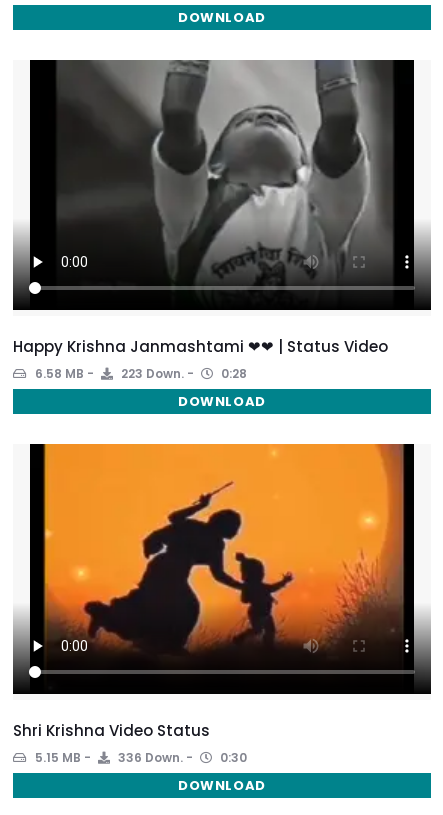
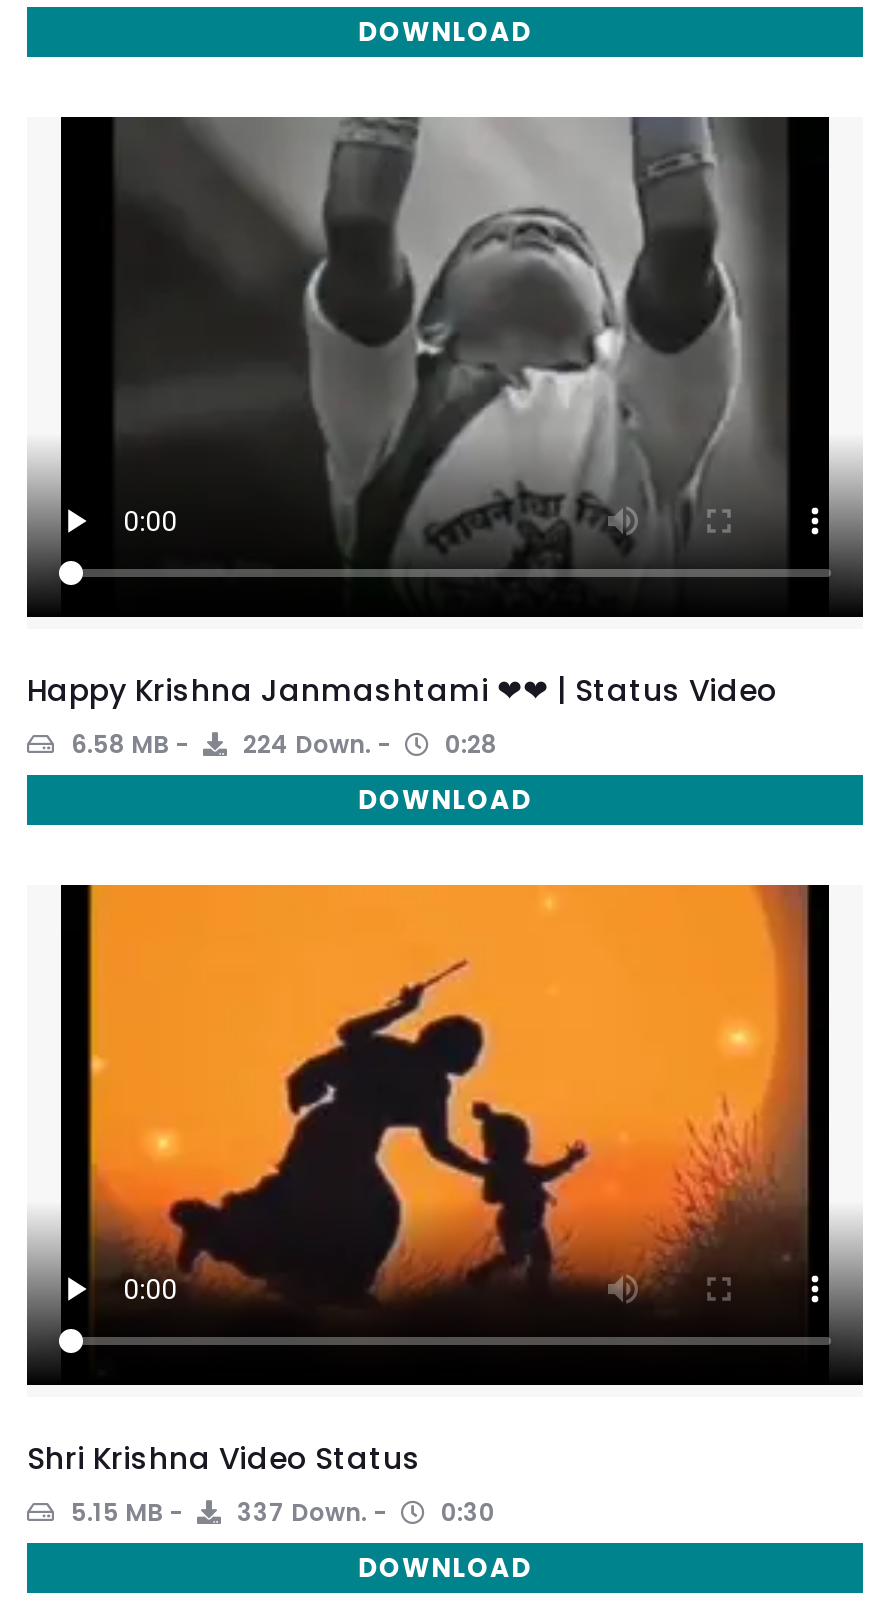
- 6.58 MB 223 Down. 0:28
+ 6.58 MB 224 Down. 0:28

- 5.15 MB 336 Down. 0:30
+ 5.15 MB 337 Down. 0:30
